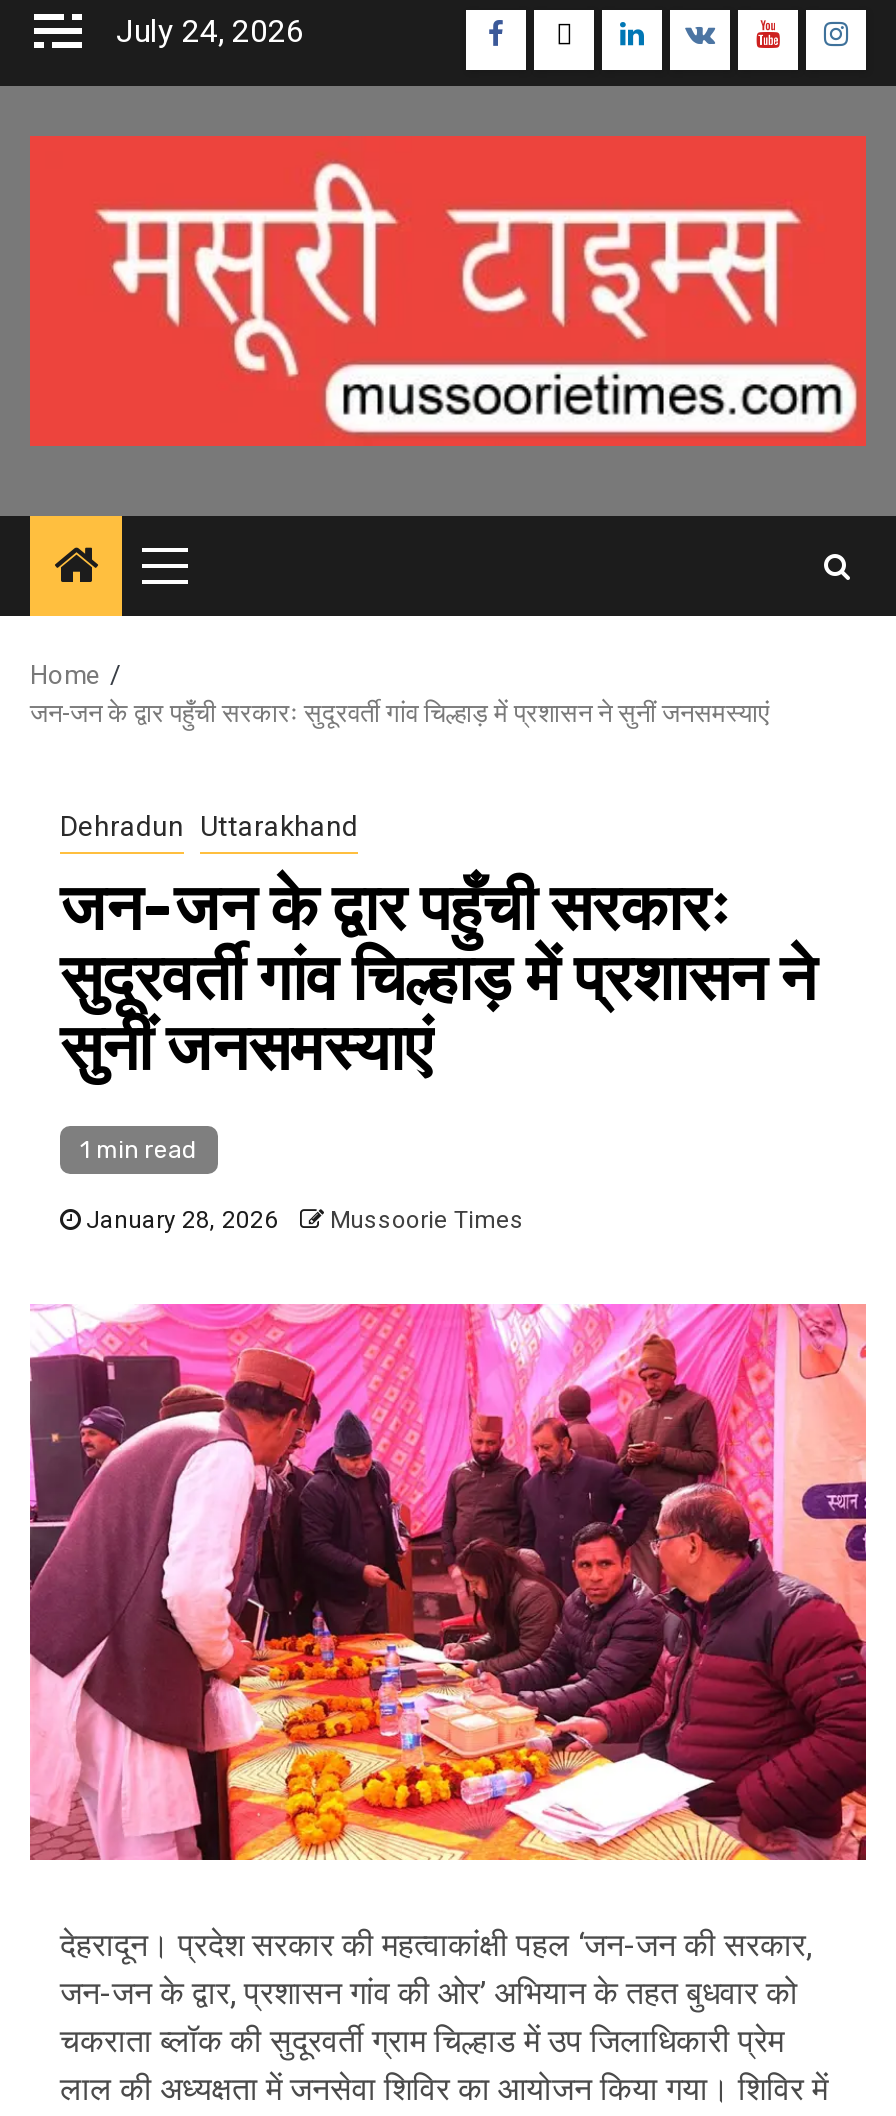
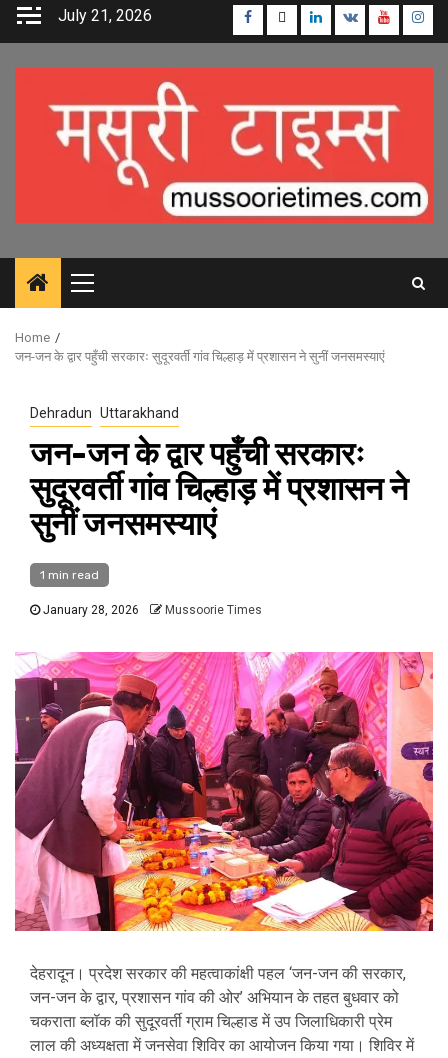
- July 24, 2026
+ July 21, 2026
